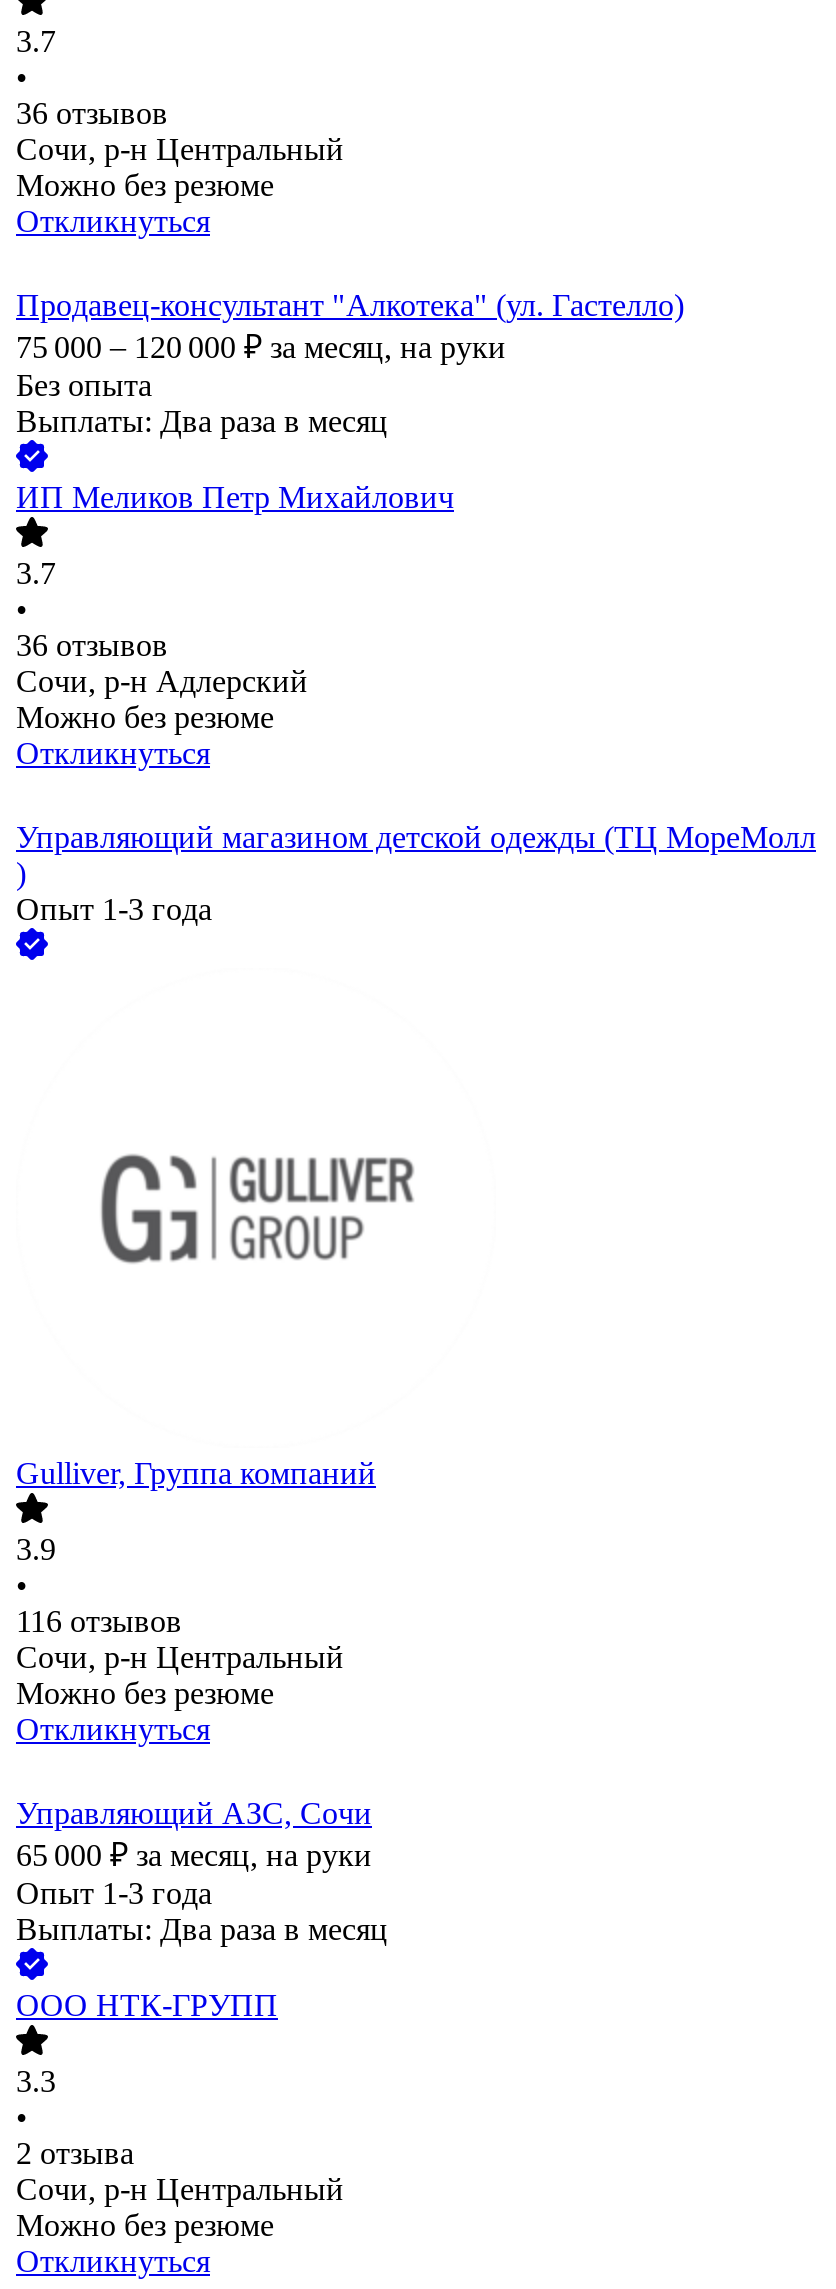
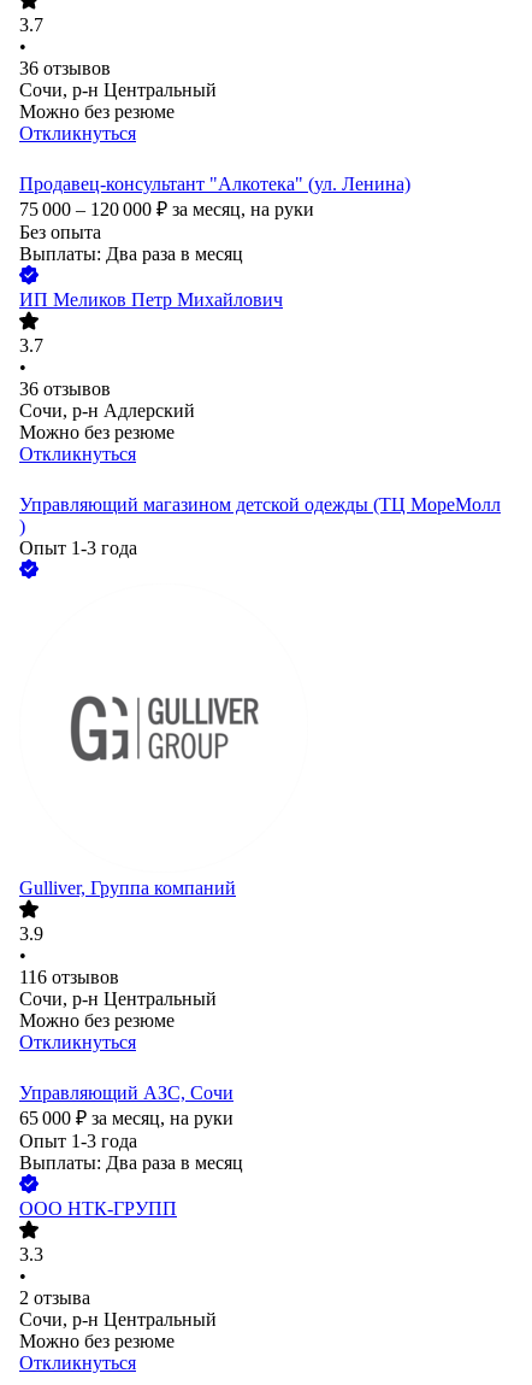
- Продавец-консультант "Алкотека" (ул. Гастелло)
+ Продавец-консультант "Алкотека" (ул. Ленина)
